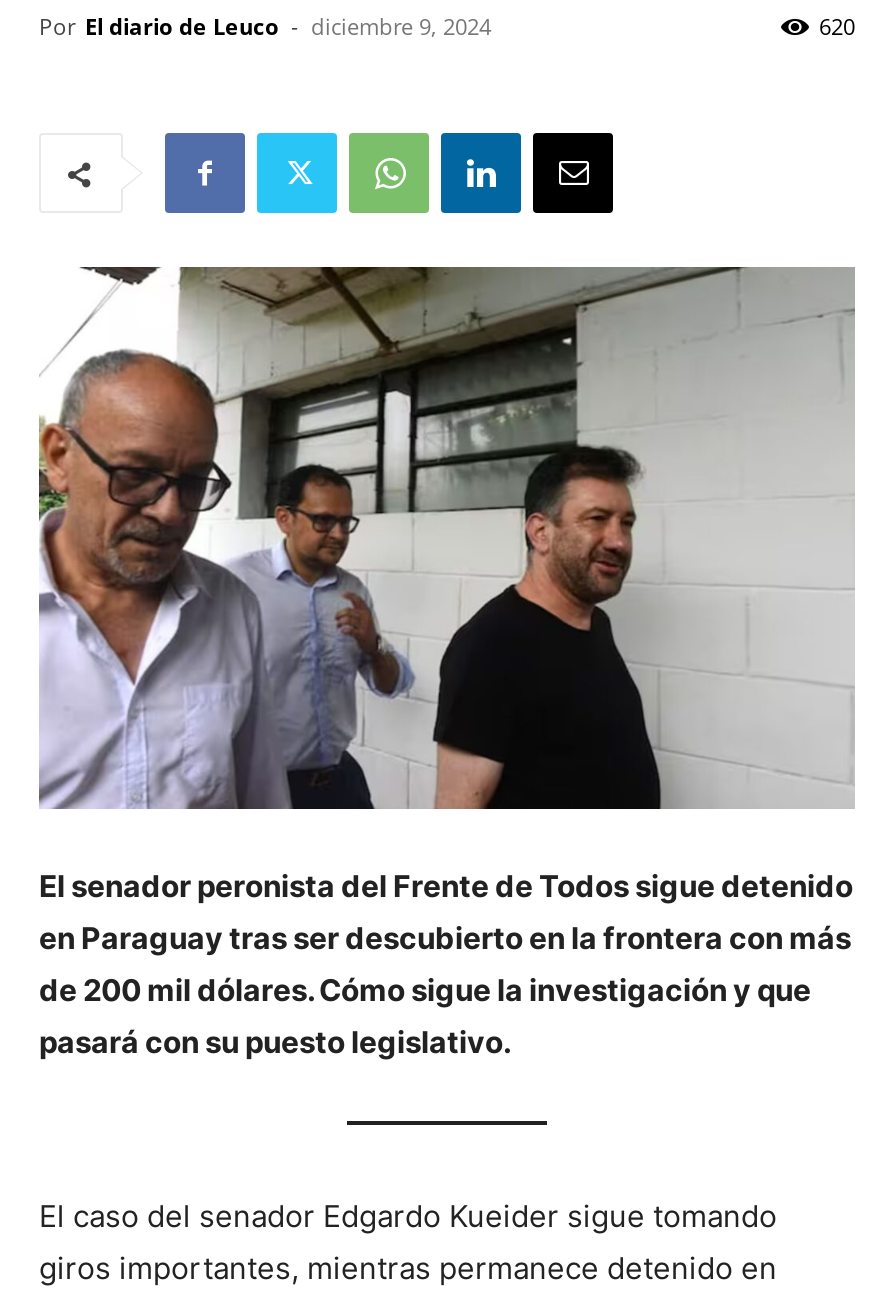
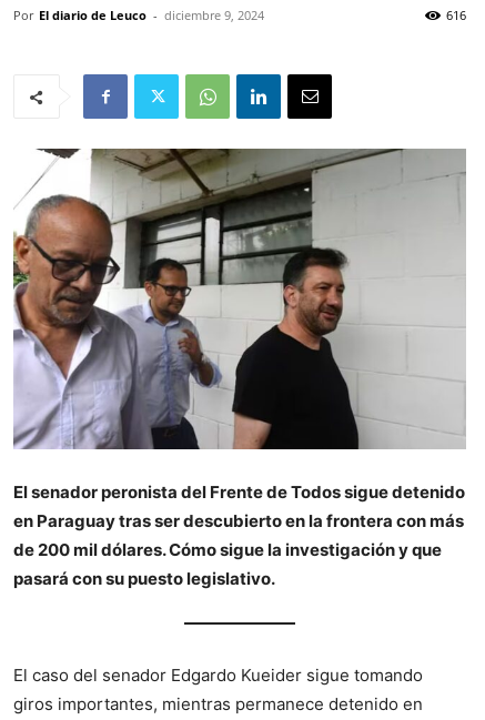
- 620
+ 616
